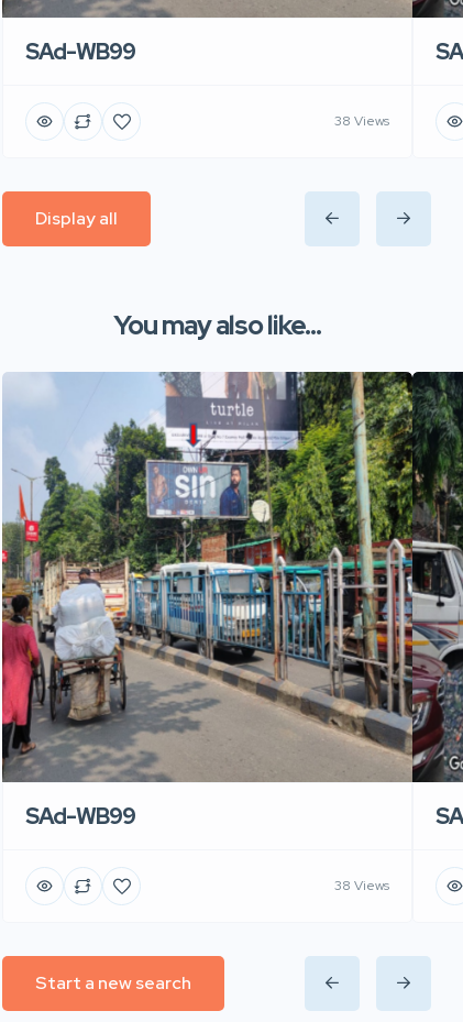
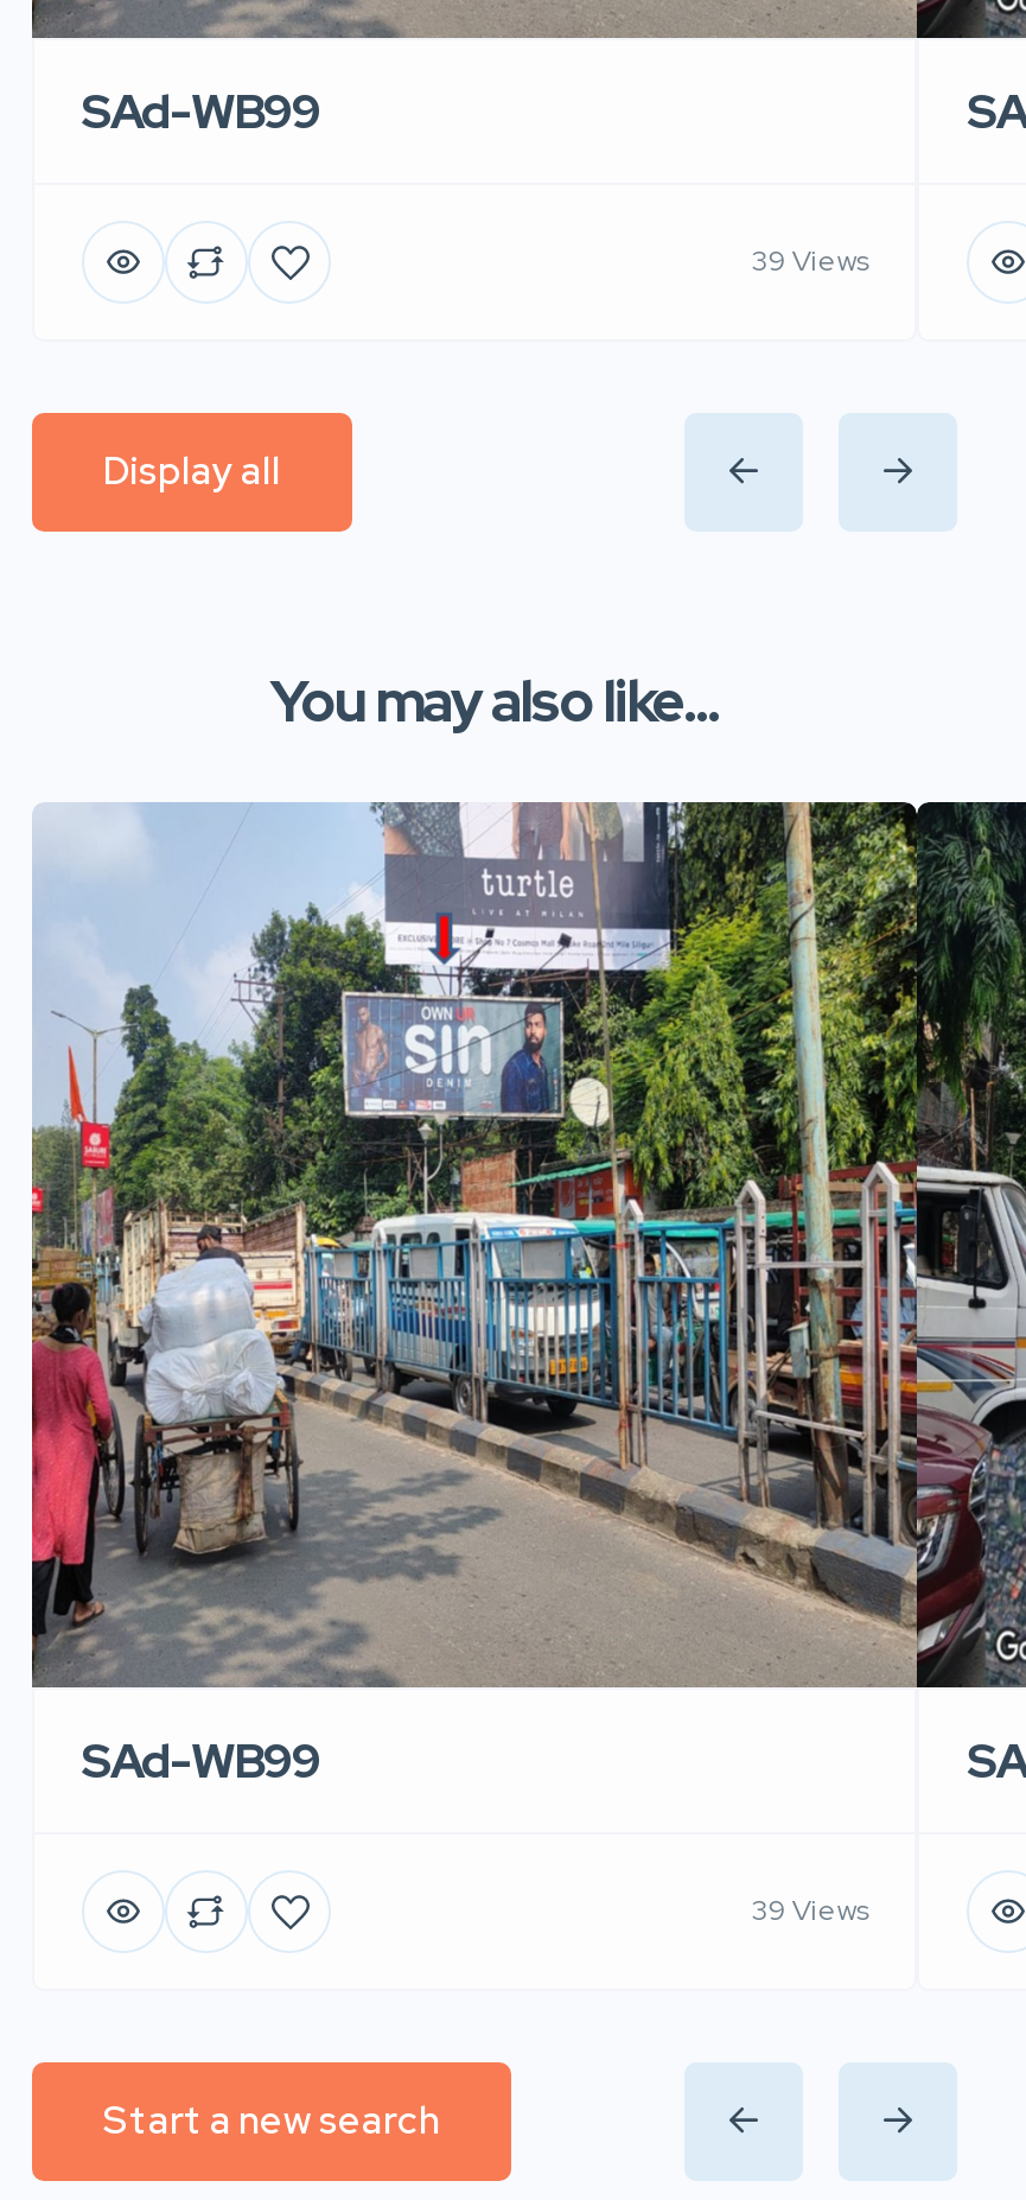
- 38 Views
+ 39 Views

- 38 Views
+ 39 Views
